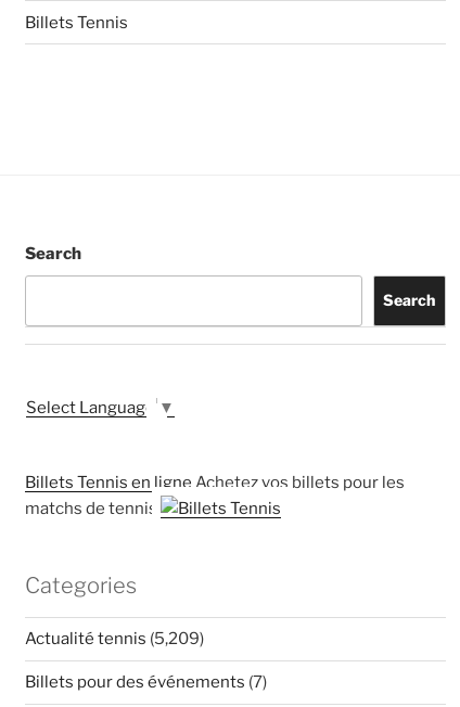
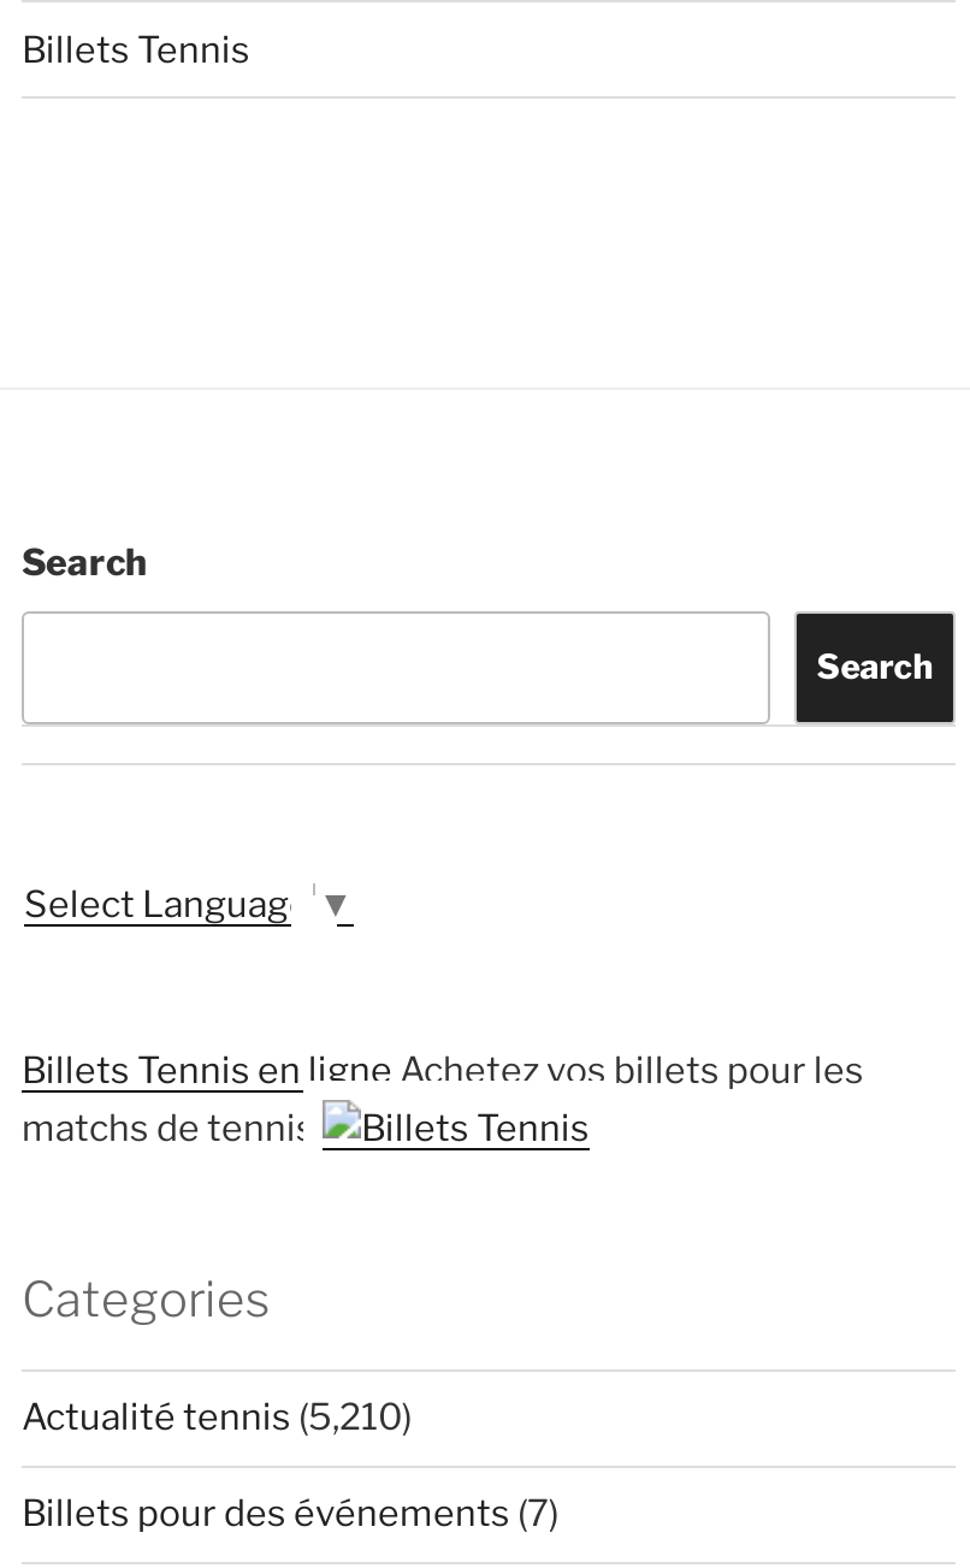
- Actualité tennis (5,209)
+ Actualité tennis (5,210)
